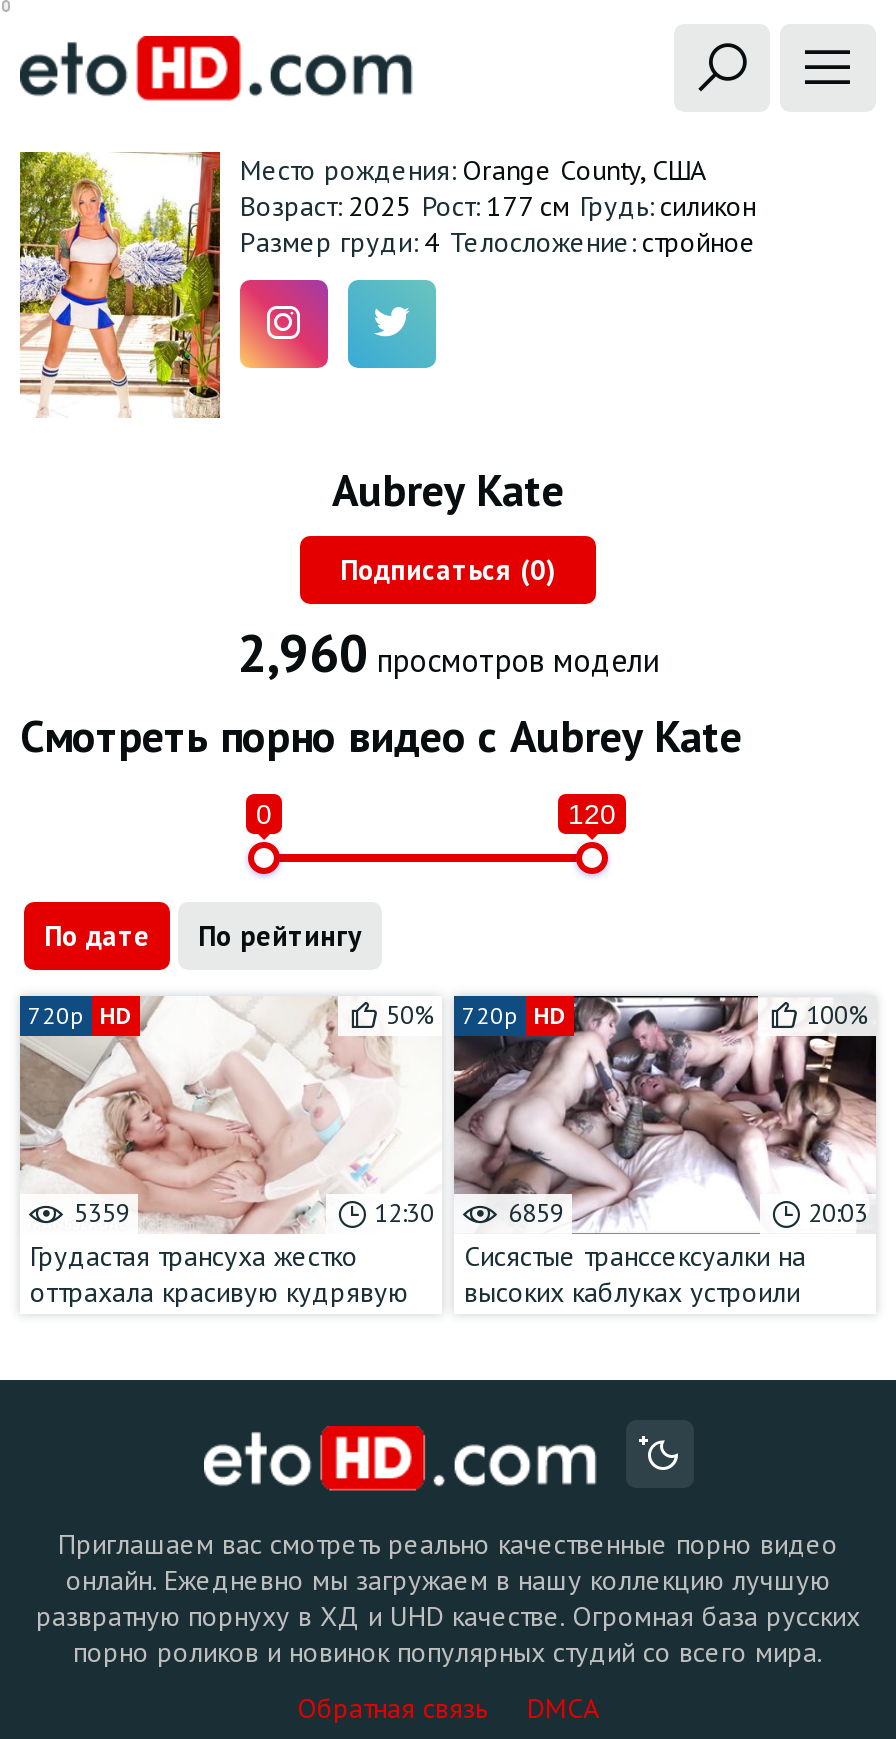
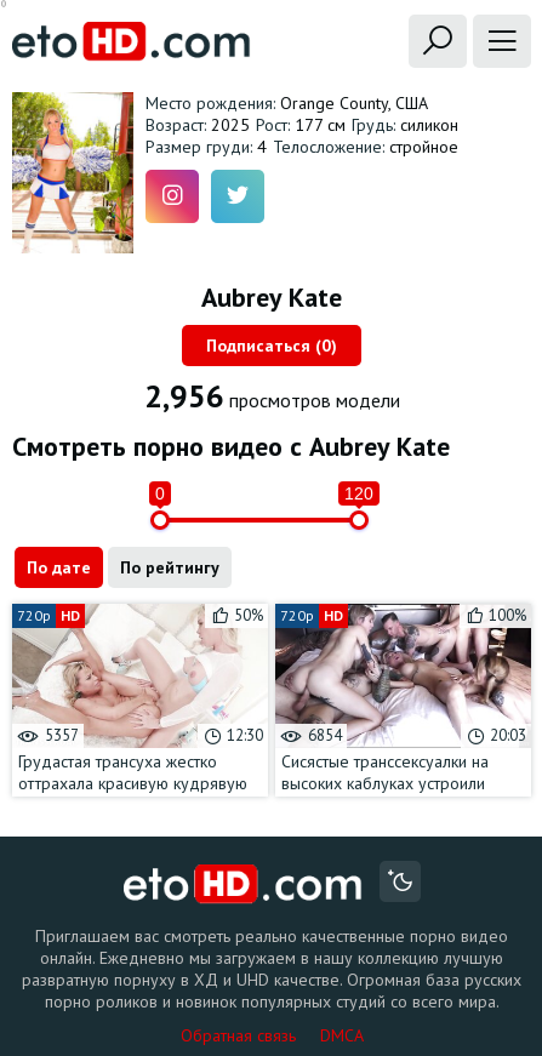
- 2,960 просмотров модели
+ 2,956 просмотров модели

- 5359
+ 5357

- 12:30 6859
+ 12:30 6854
